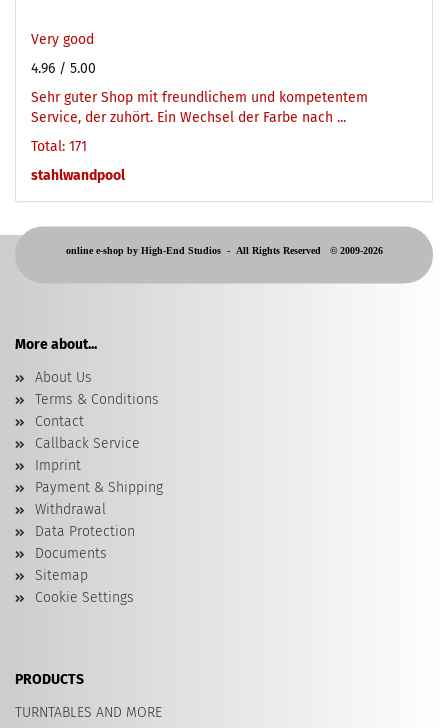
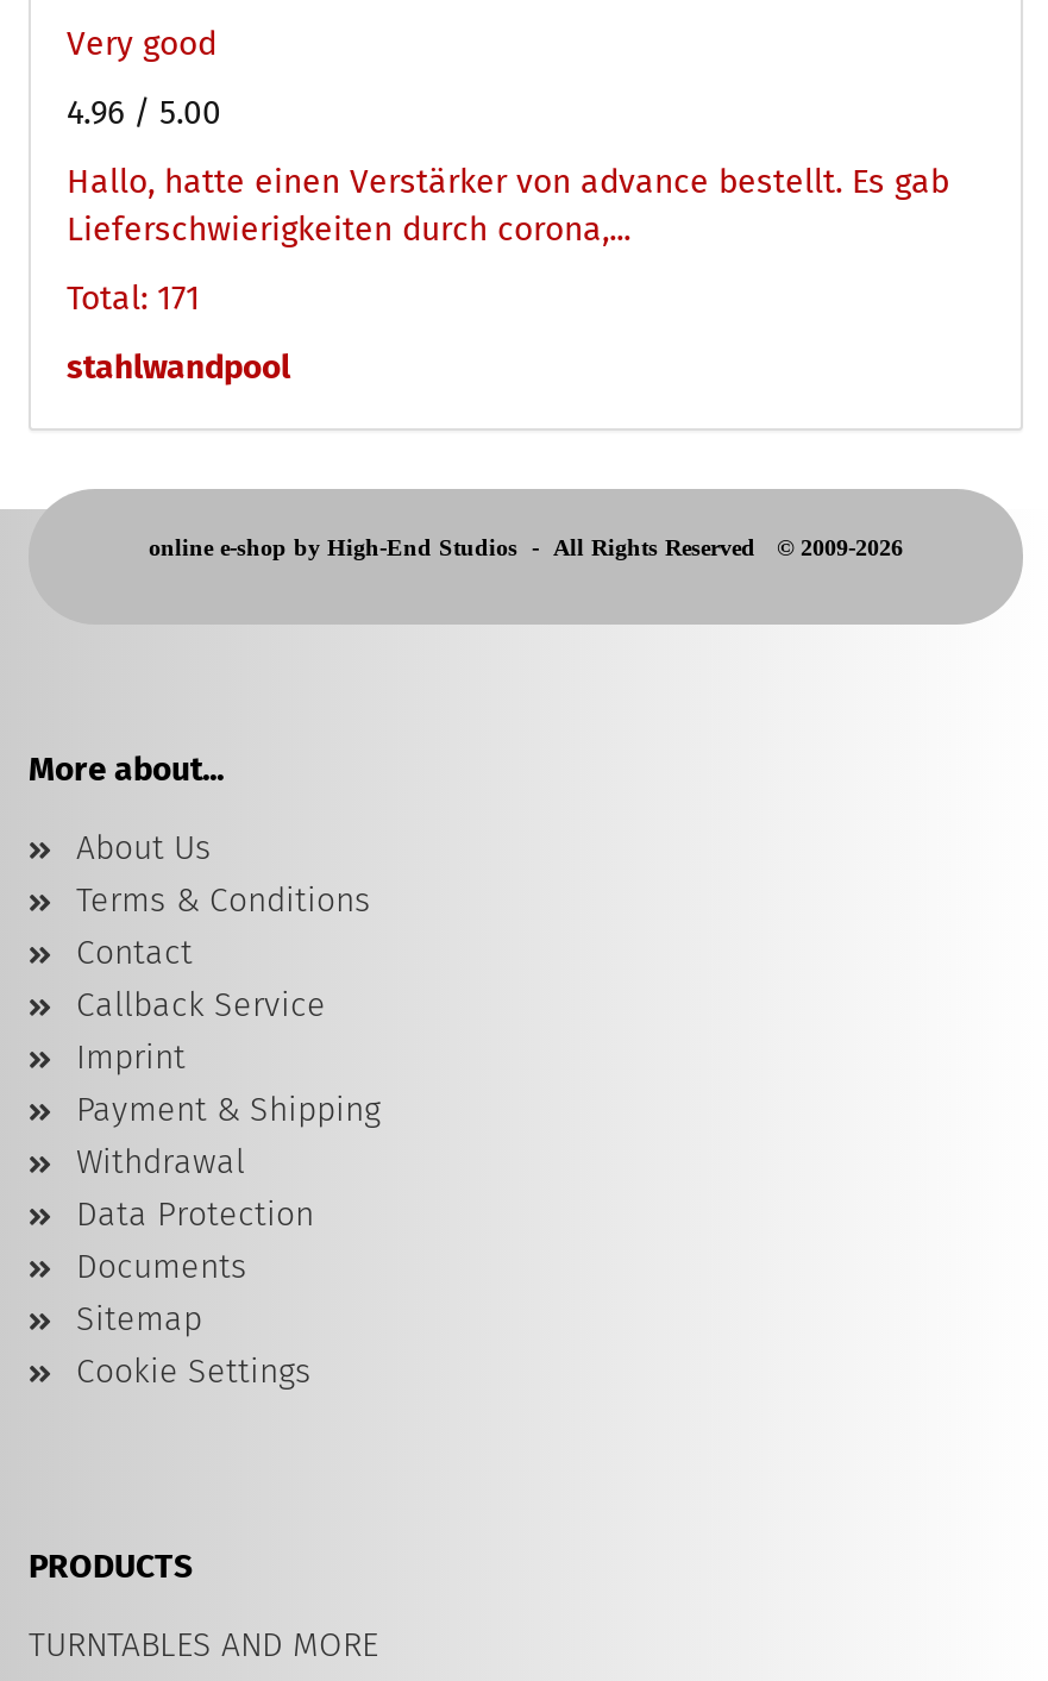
- Sehr guter Shop mit freundlichem und kompetentem
- Service, der zuhört. Ein Wechsel der Farbe nach ...
+ Hallo, hatte einen Verstärker von advance bestellt. Es gab
+ Lieferschwierigkeiten durch corona,...
